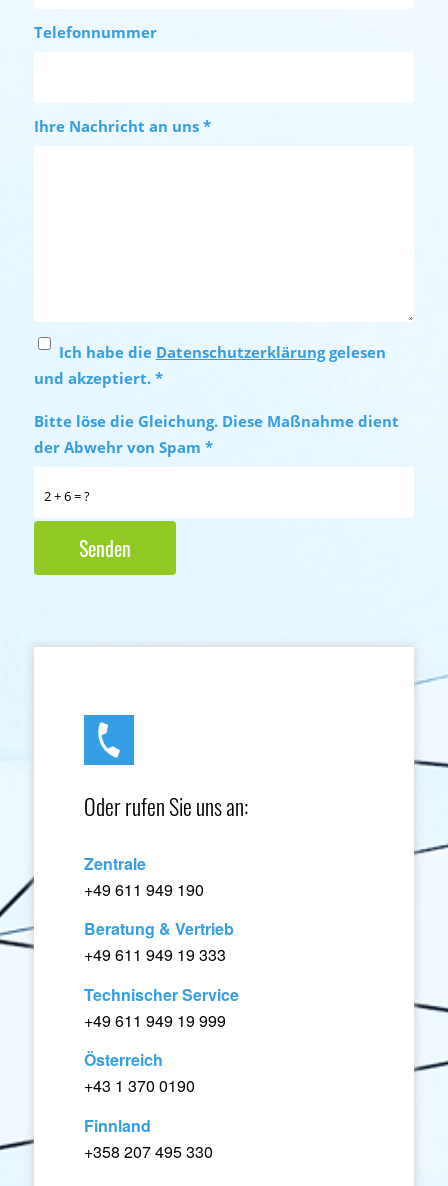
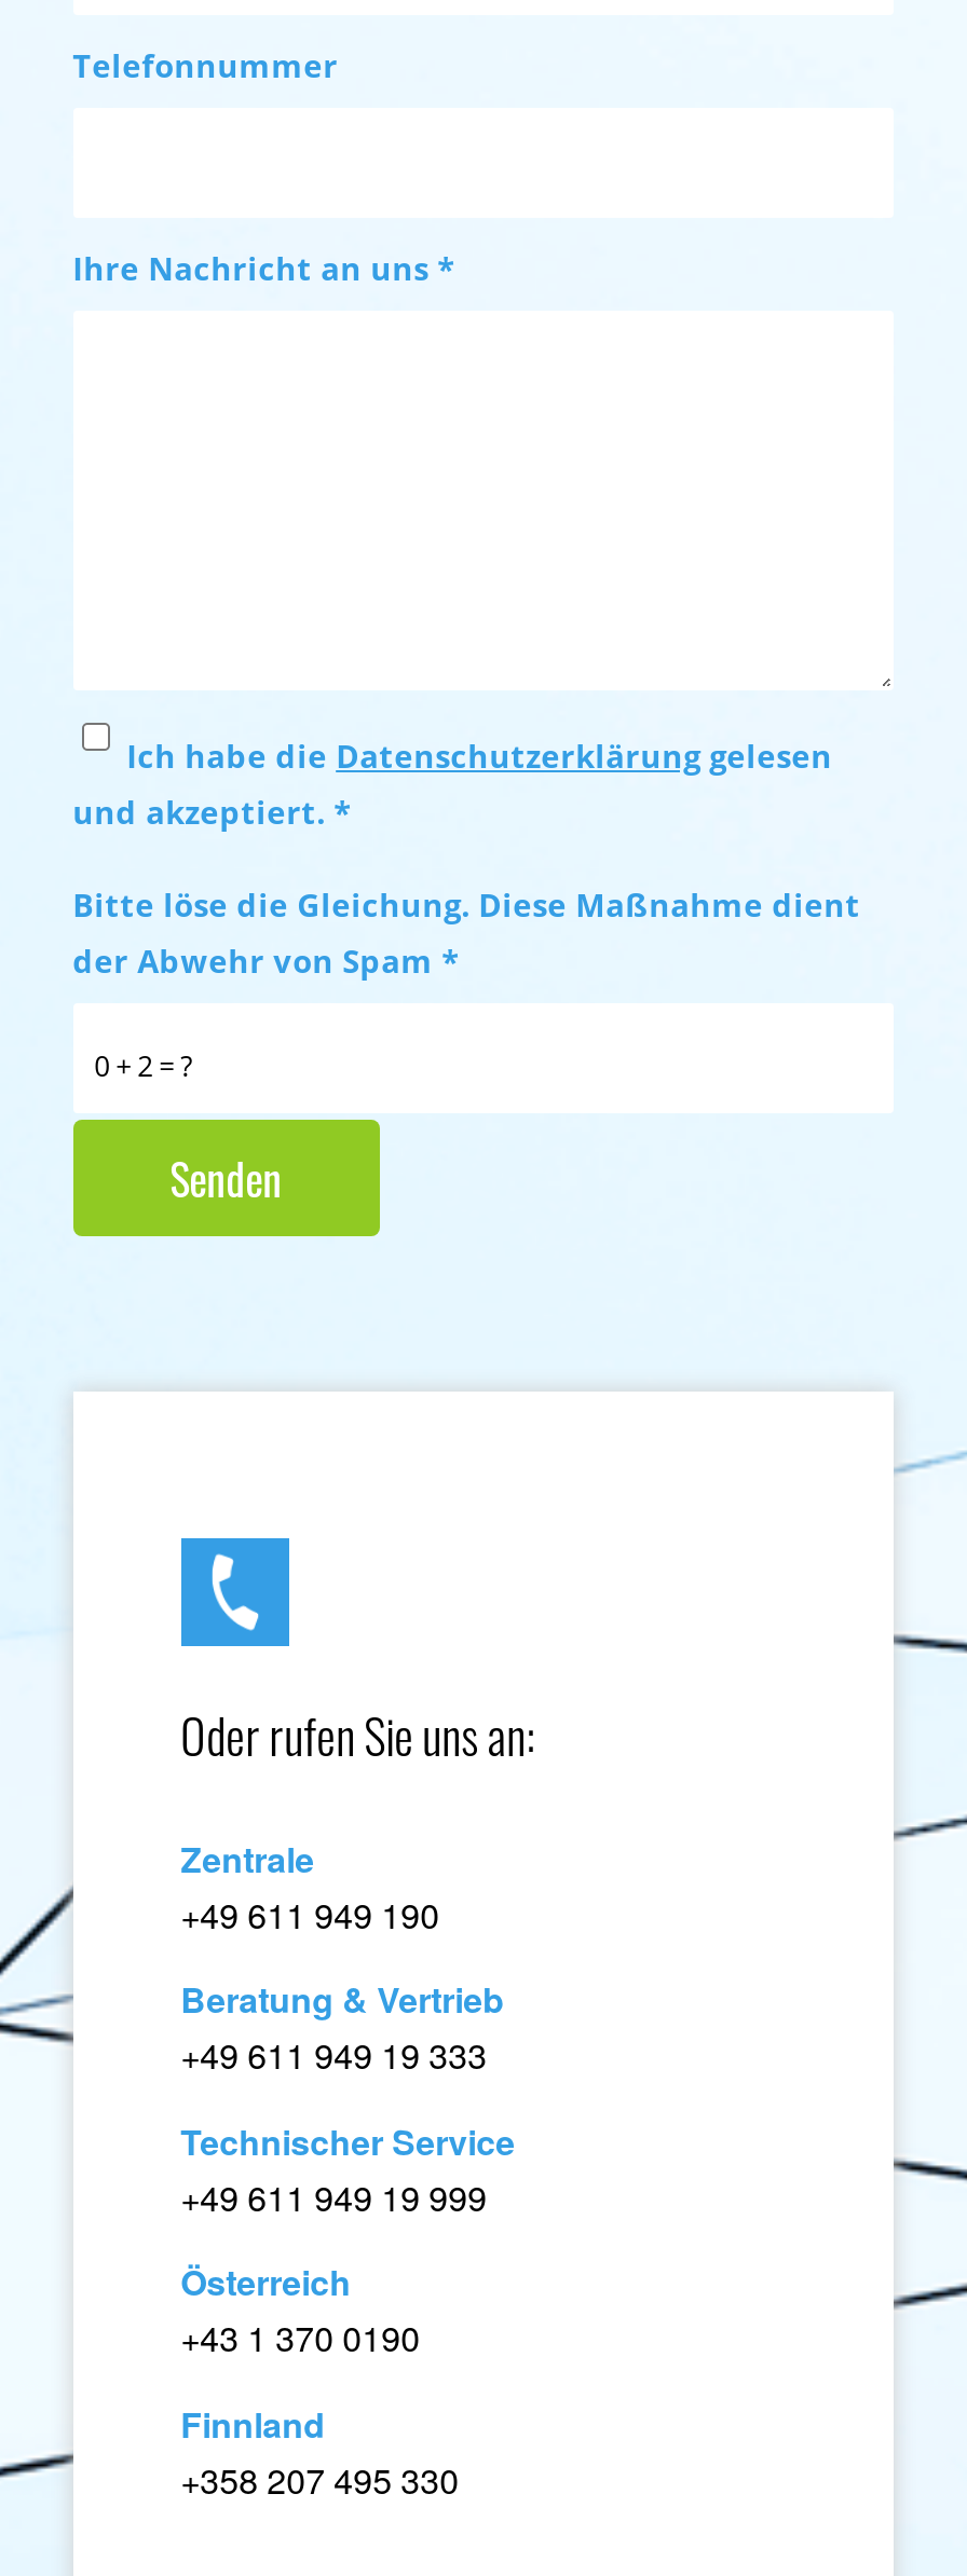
- 2 + 6 = ?
+ 0 + 2 = ?
